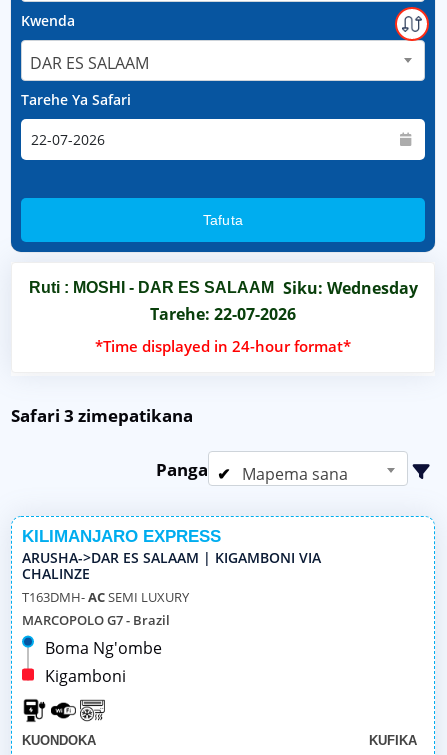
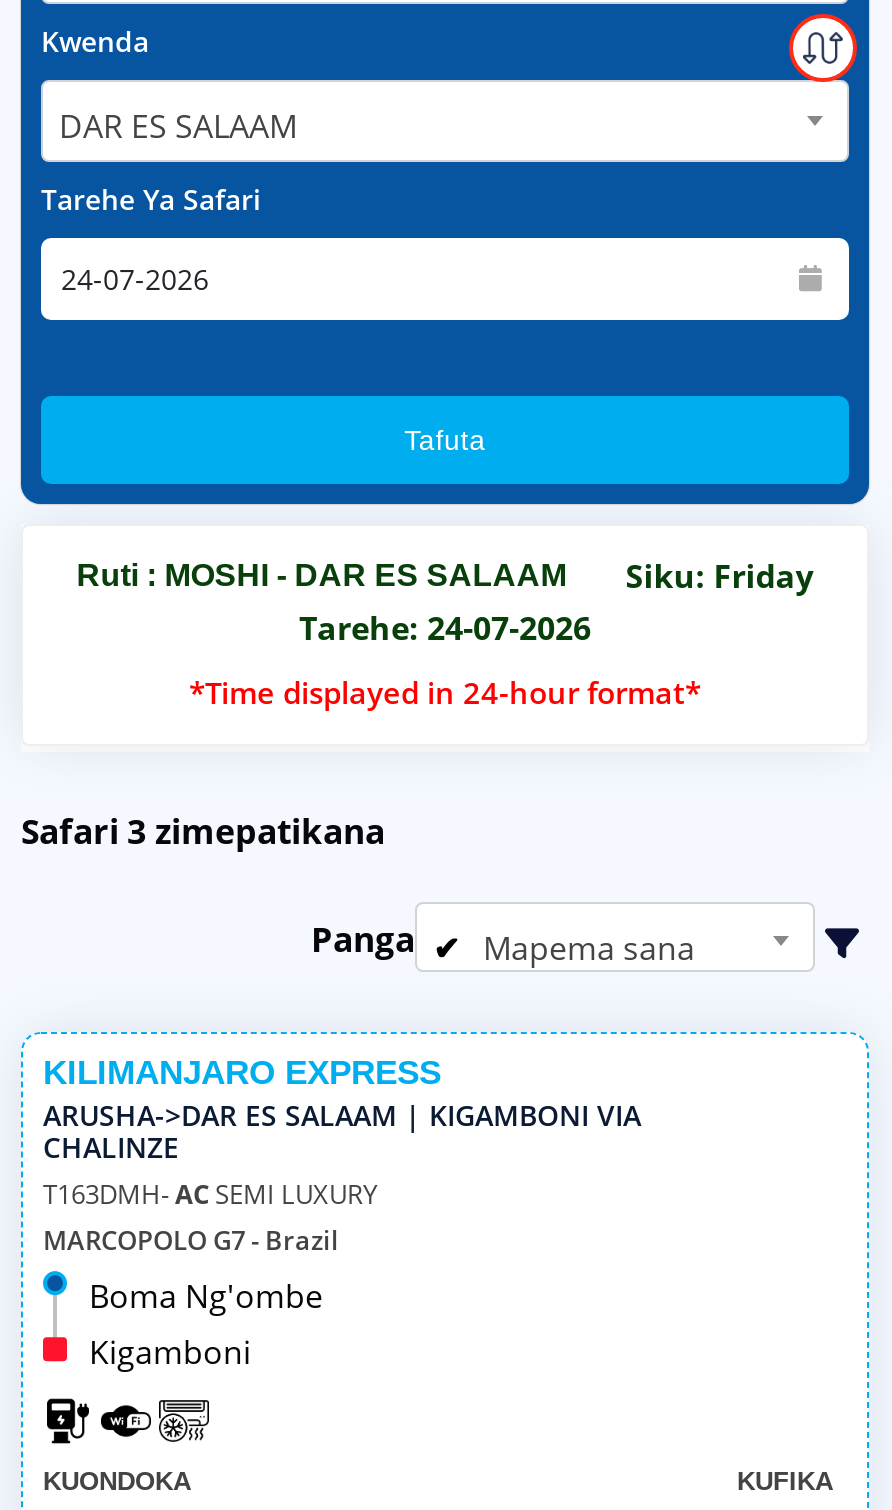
- Ruti : MOSHI - DAR ES SALAAM Siku: Wednesday
- Tarehe: 22-07-2026
+ Ruti : MOSHI - DAR ES SALAAM
+ Siku: Friday
+ Tarehe: 24-07-2026
